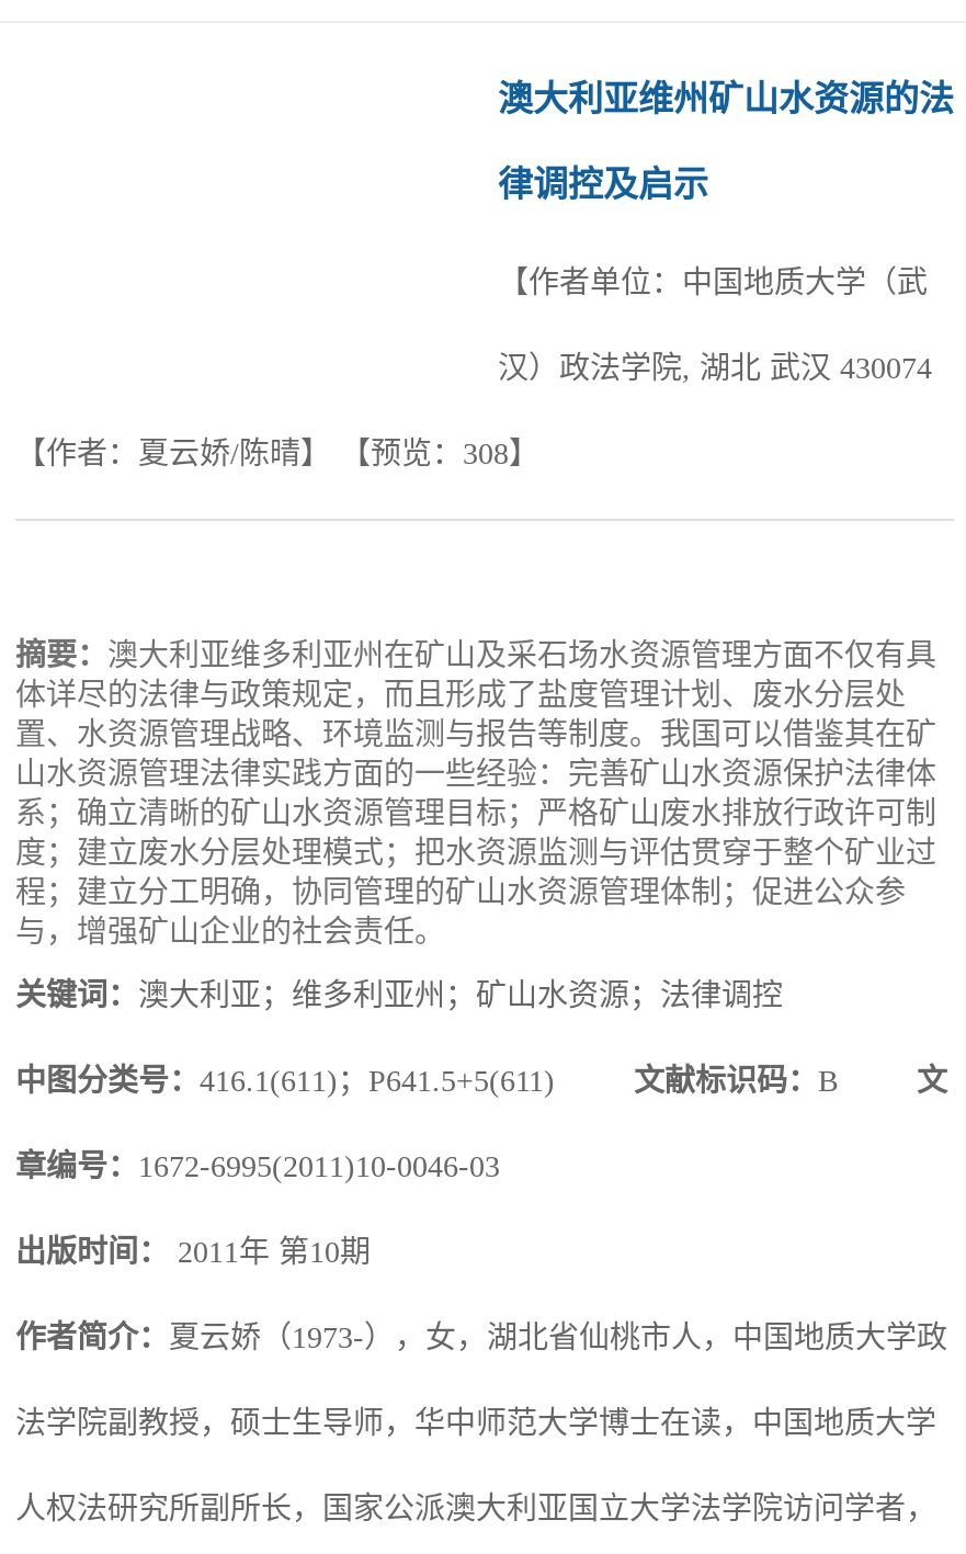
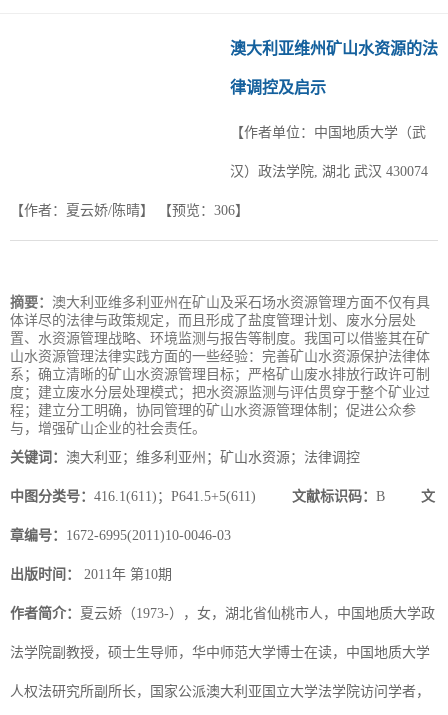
- 【作者：夏云娇/陈晴】 【预览：308】
+ 【作者：夏云娇/陈晴】 【预览：306】
